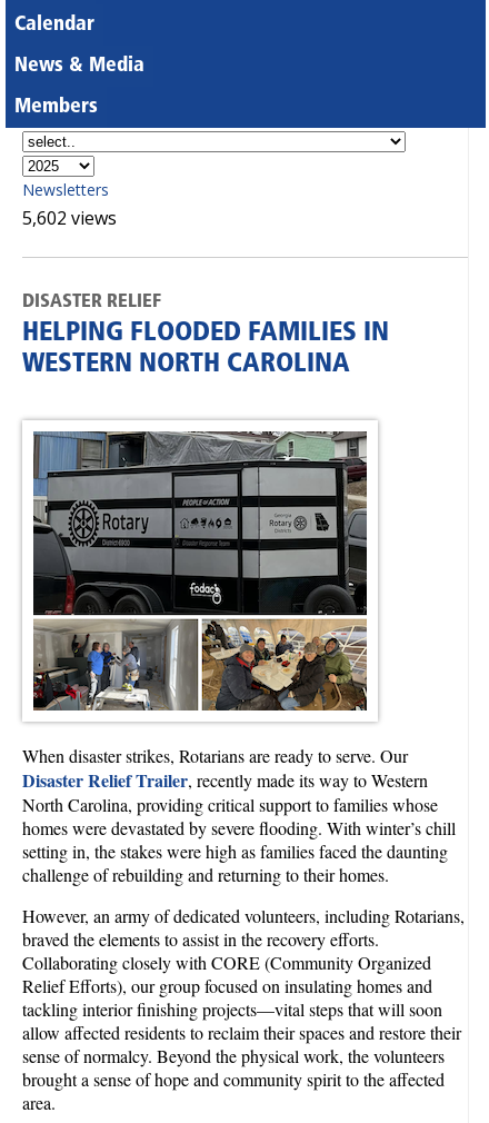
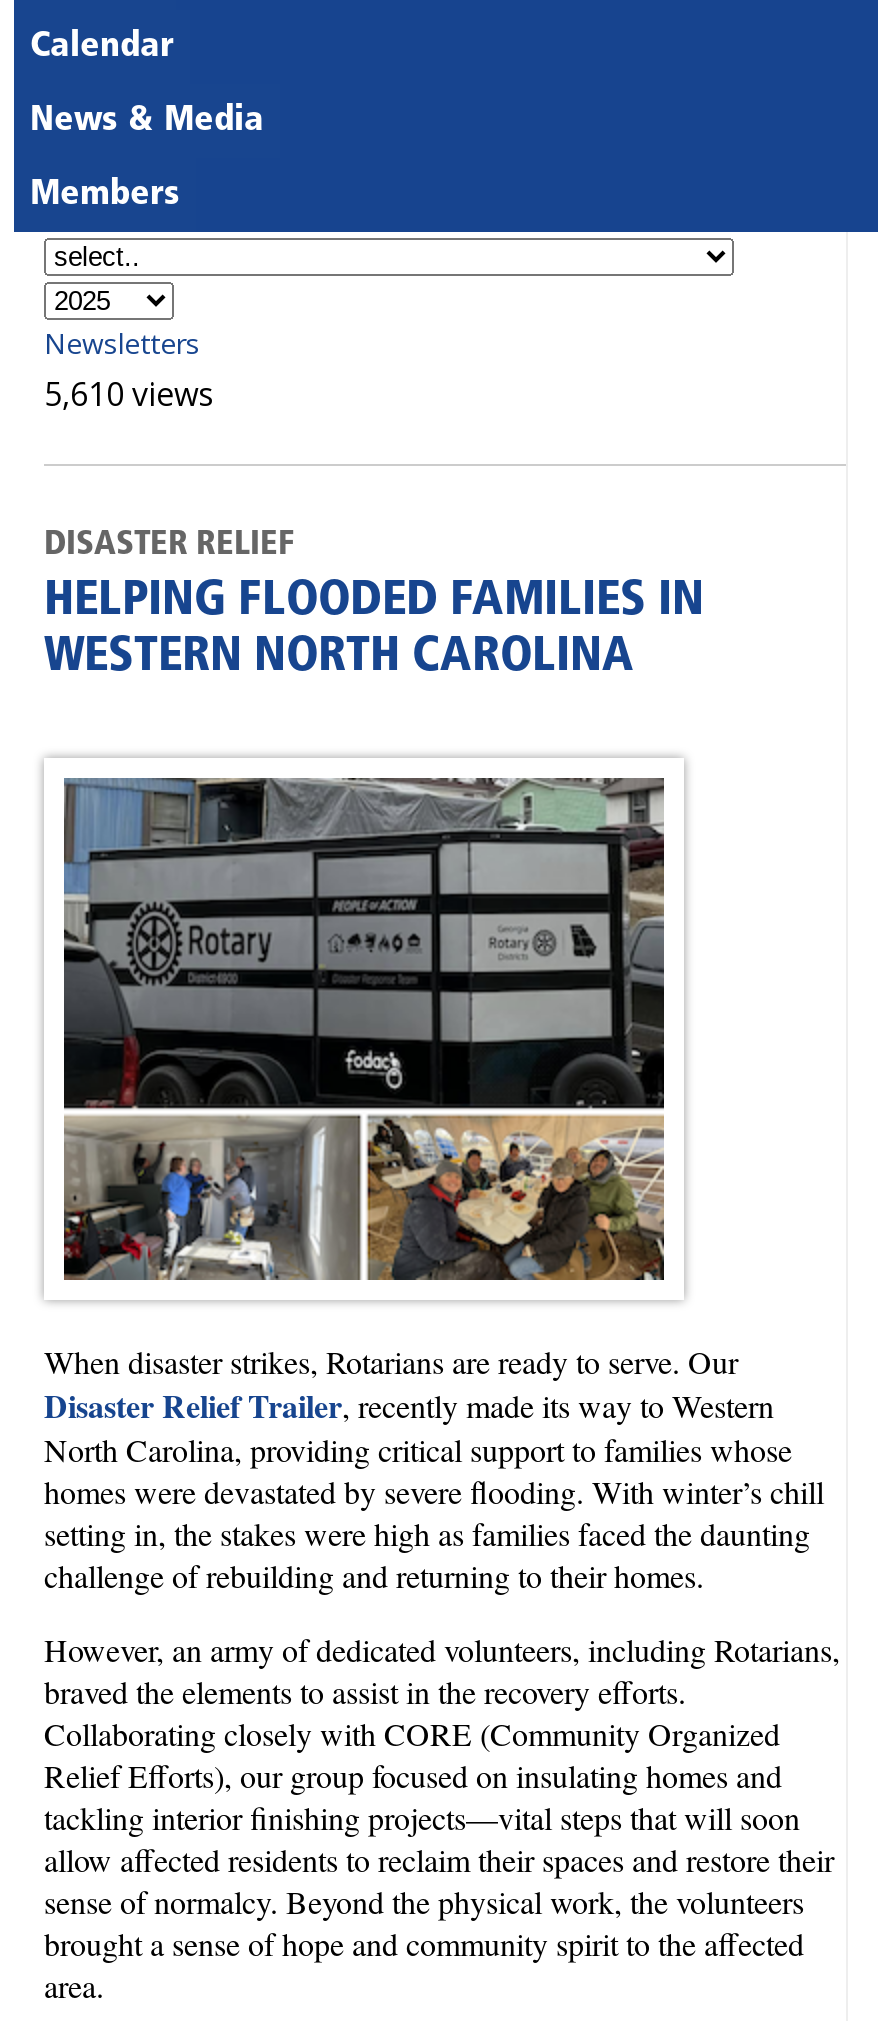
- 5,602 views
+ 5,610 views
